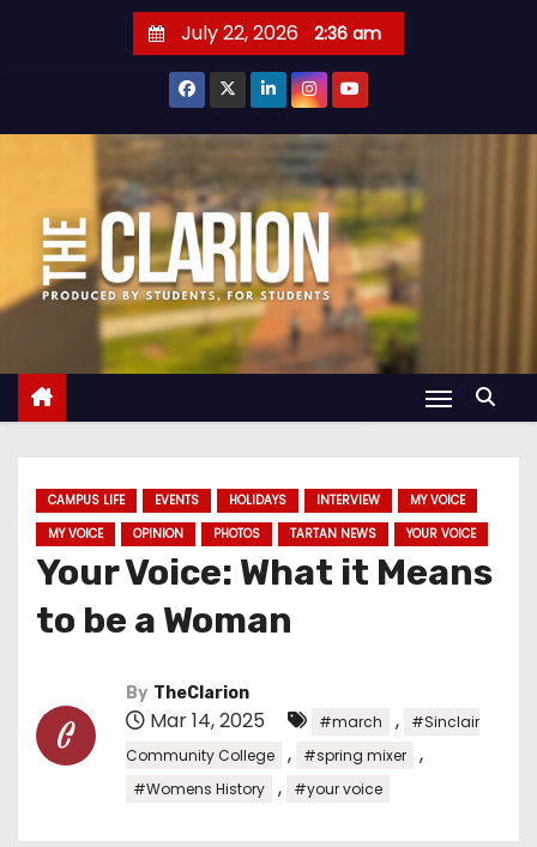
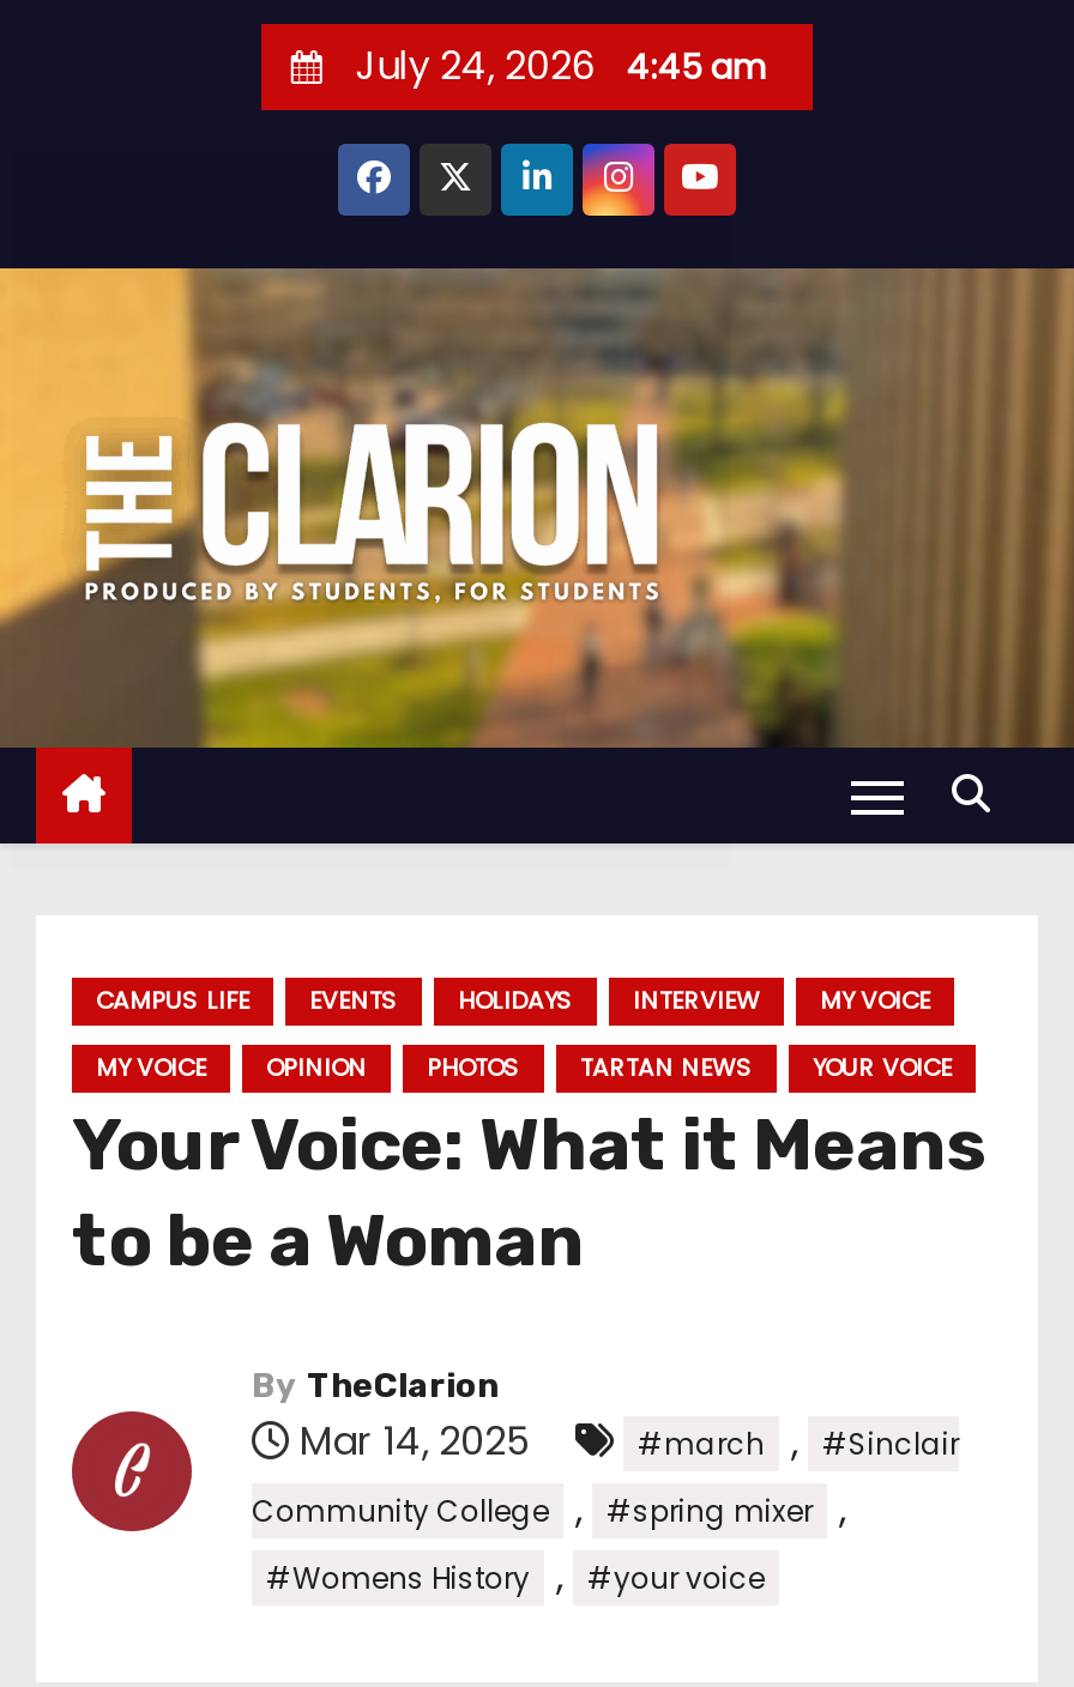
- July 22, 2026 2:36 am
+ July 24, 2026 4:45 am
